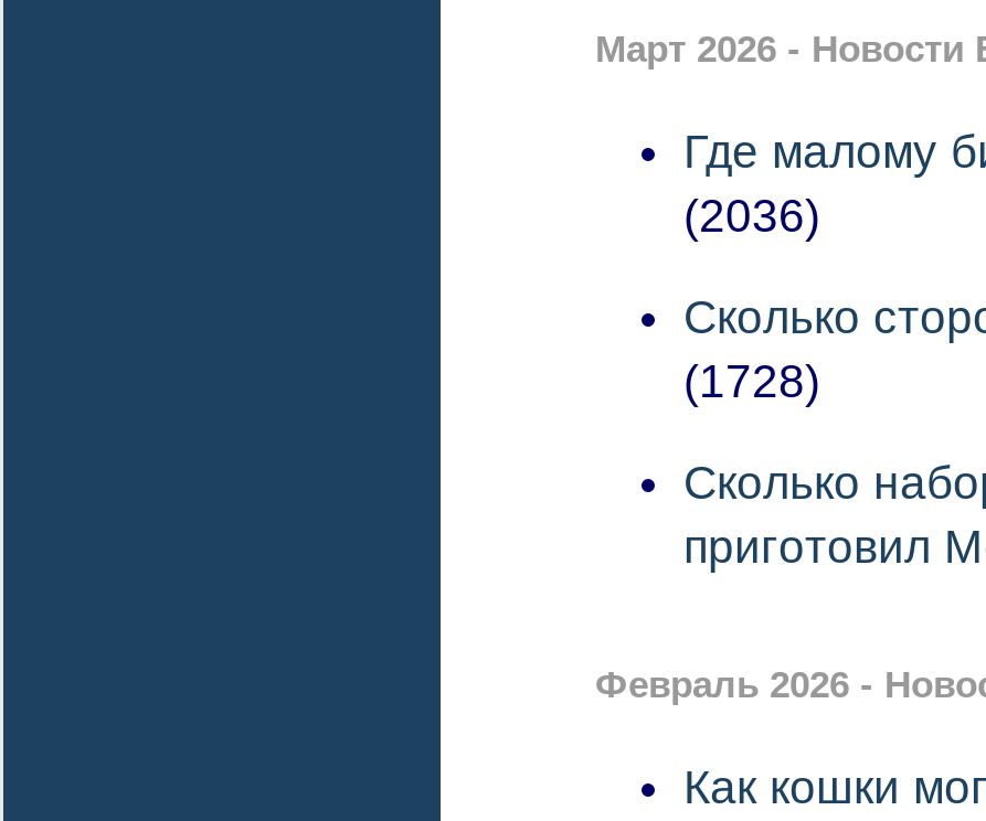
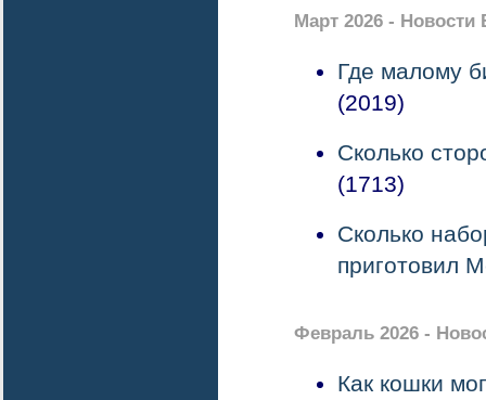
- (2036)
+ (2019)

- (1728)
+ (1713)
